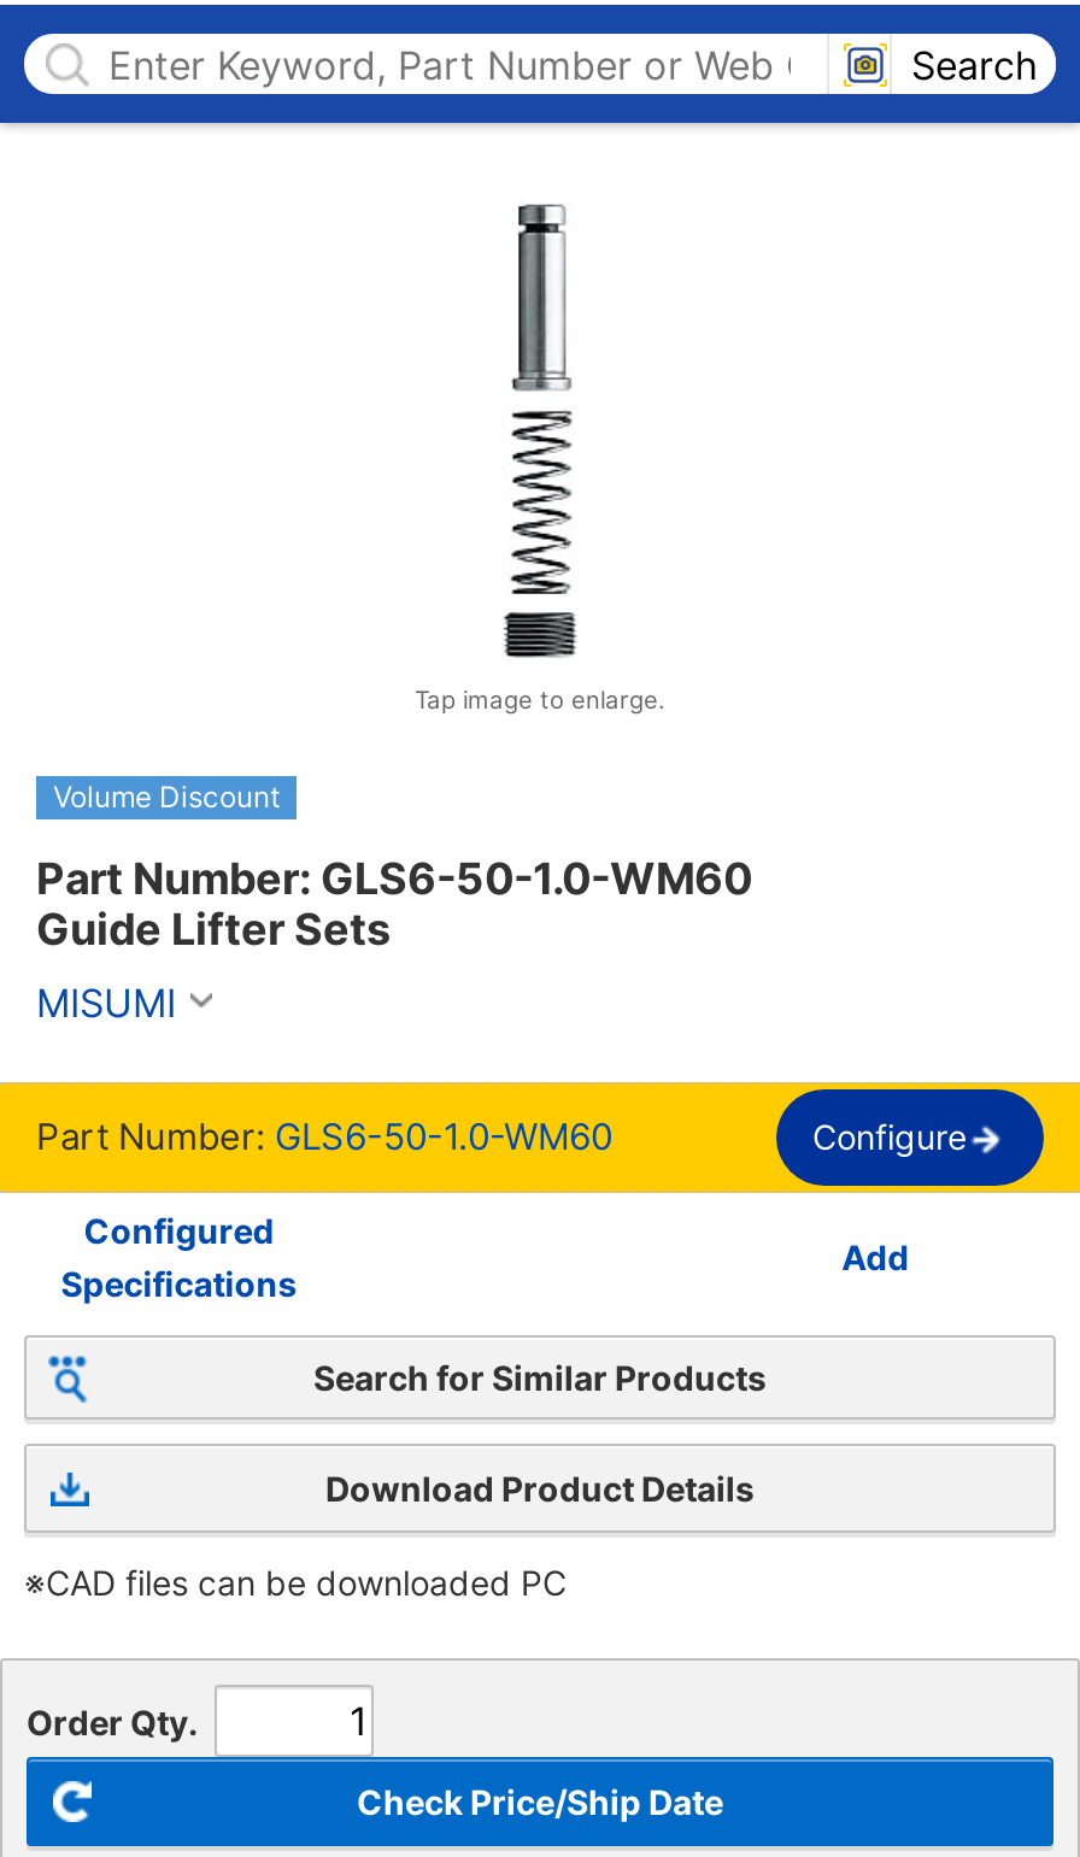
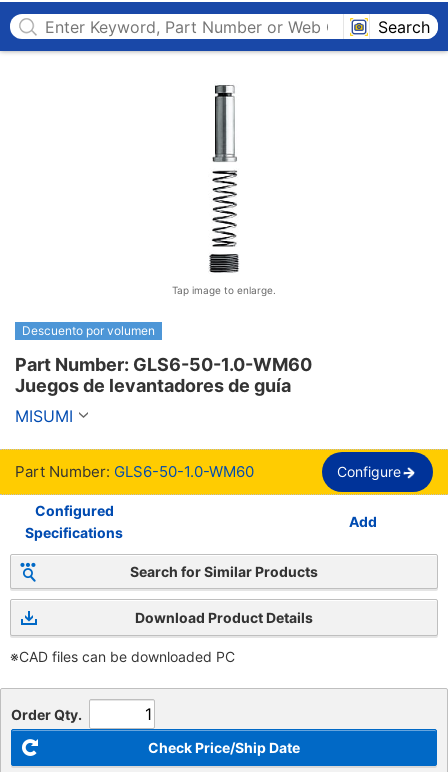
- Volume Discount
+ Descuento por volumen

- Guide Lifter Sets
+ Juegos de levantadores de guía
